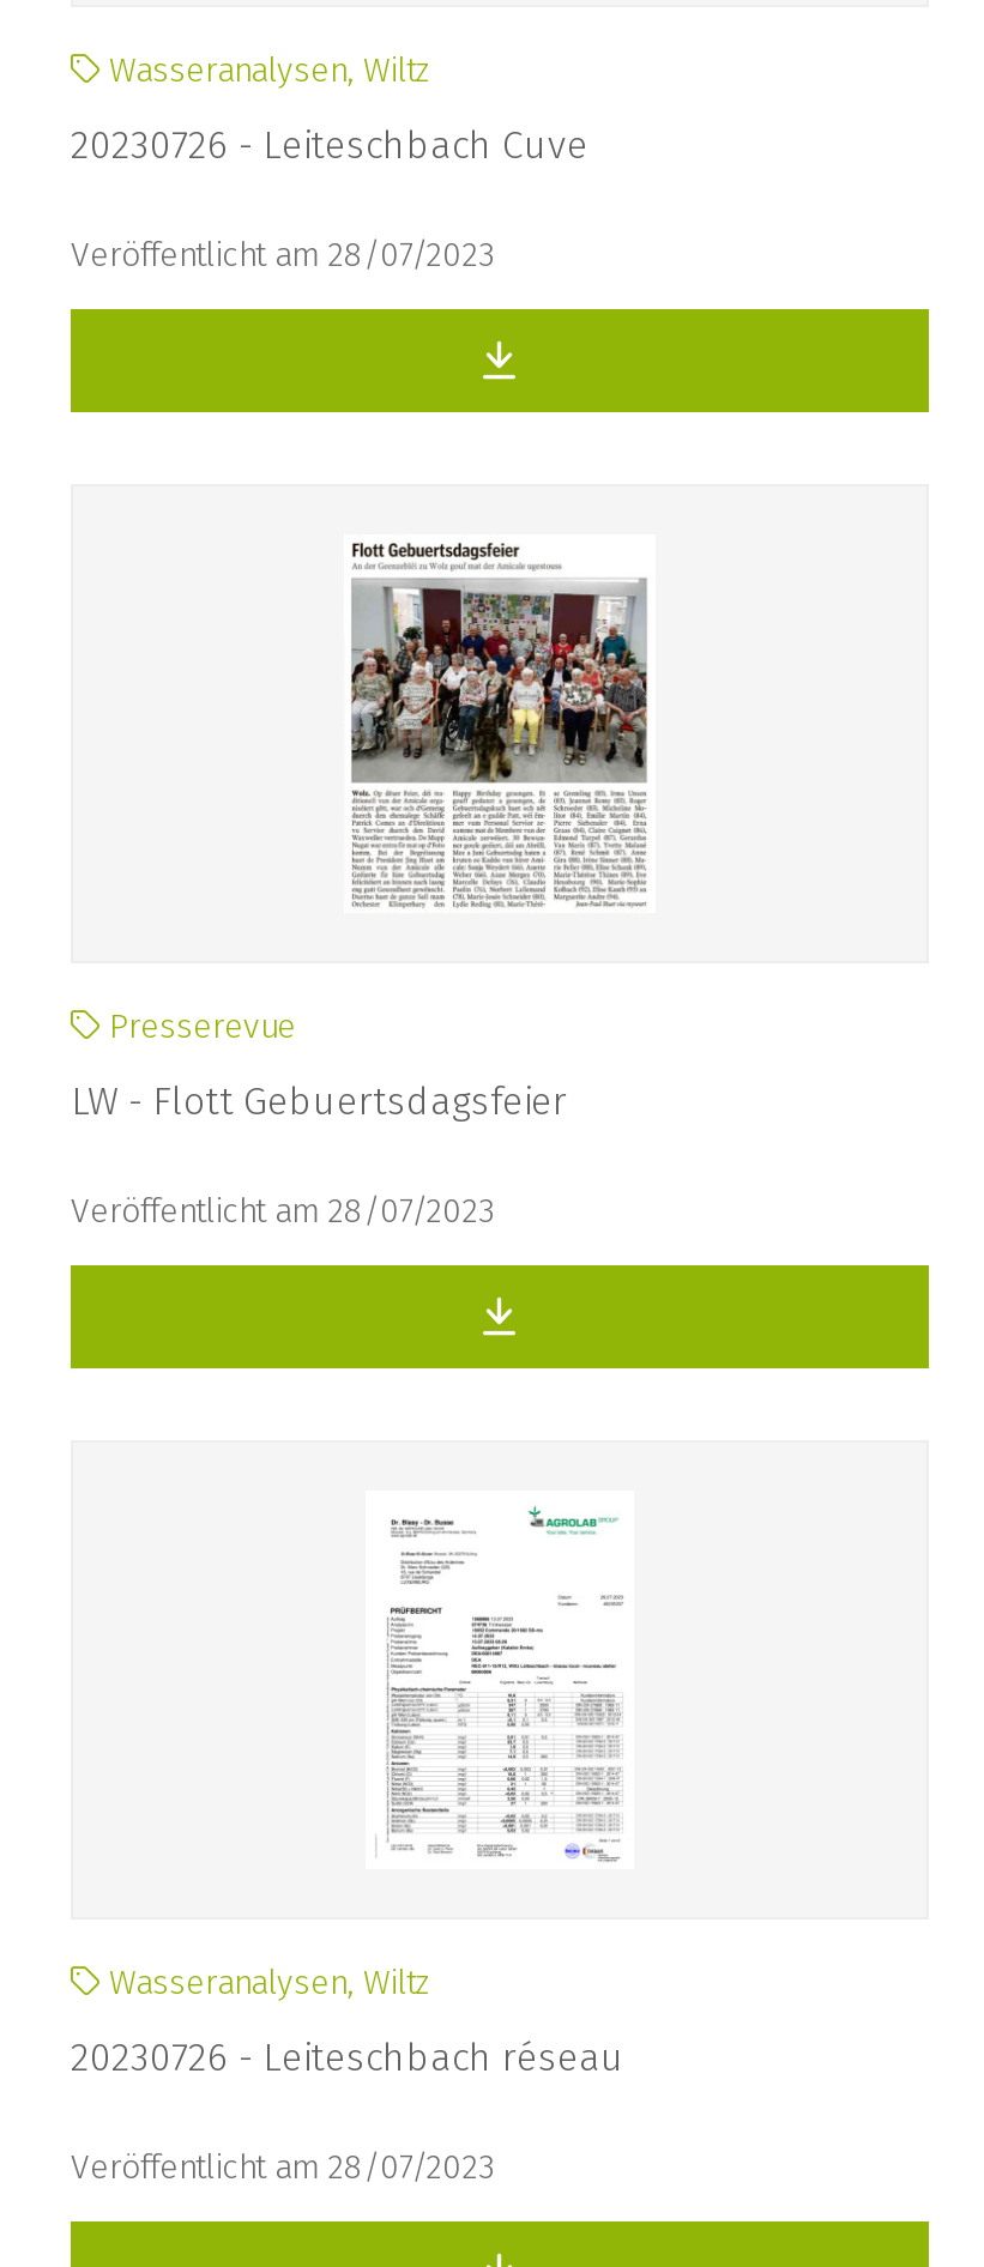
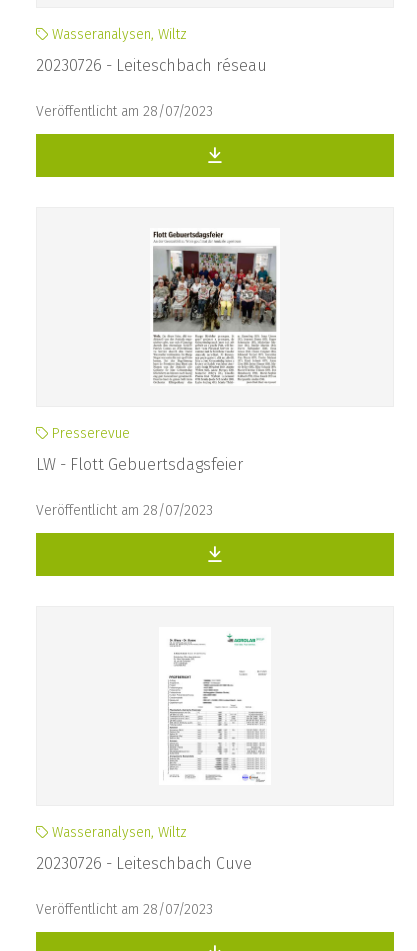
moved down: 20230726 - Leiteschbach Cuve

moved up: 20230726 - Leiteschbach réseau
